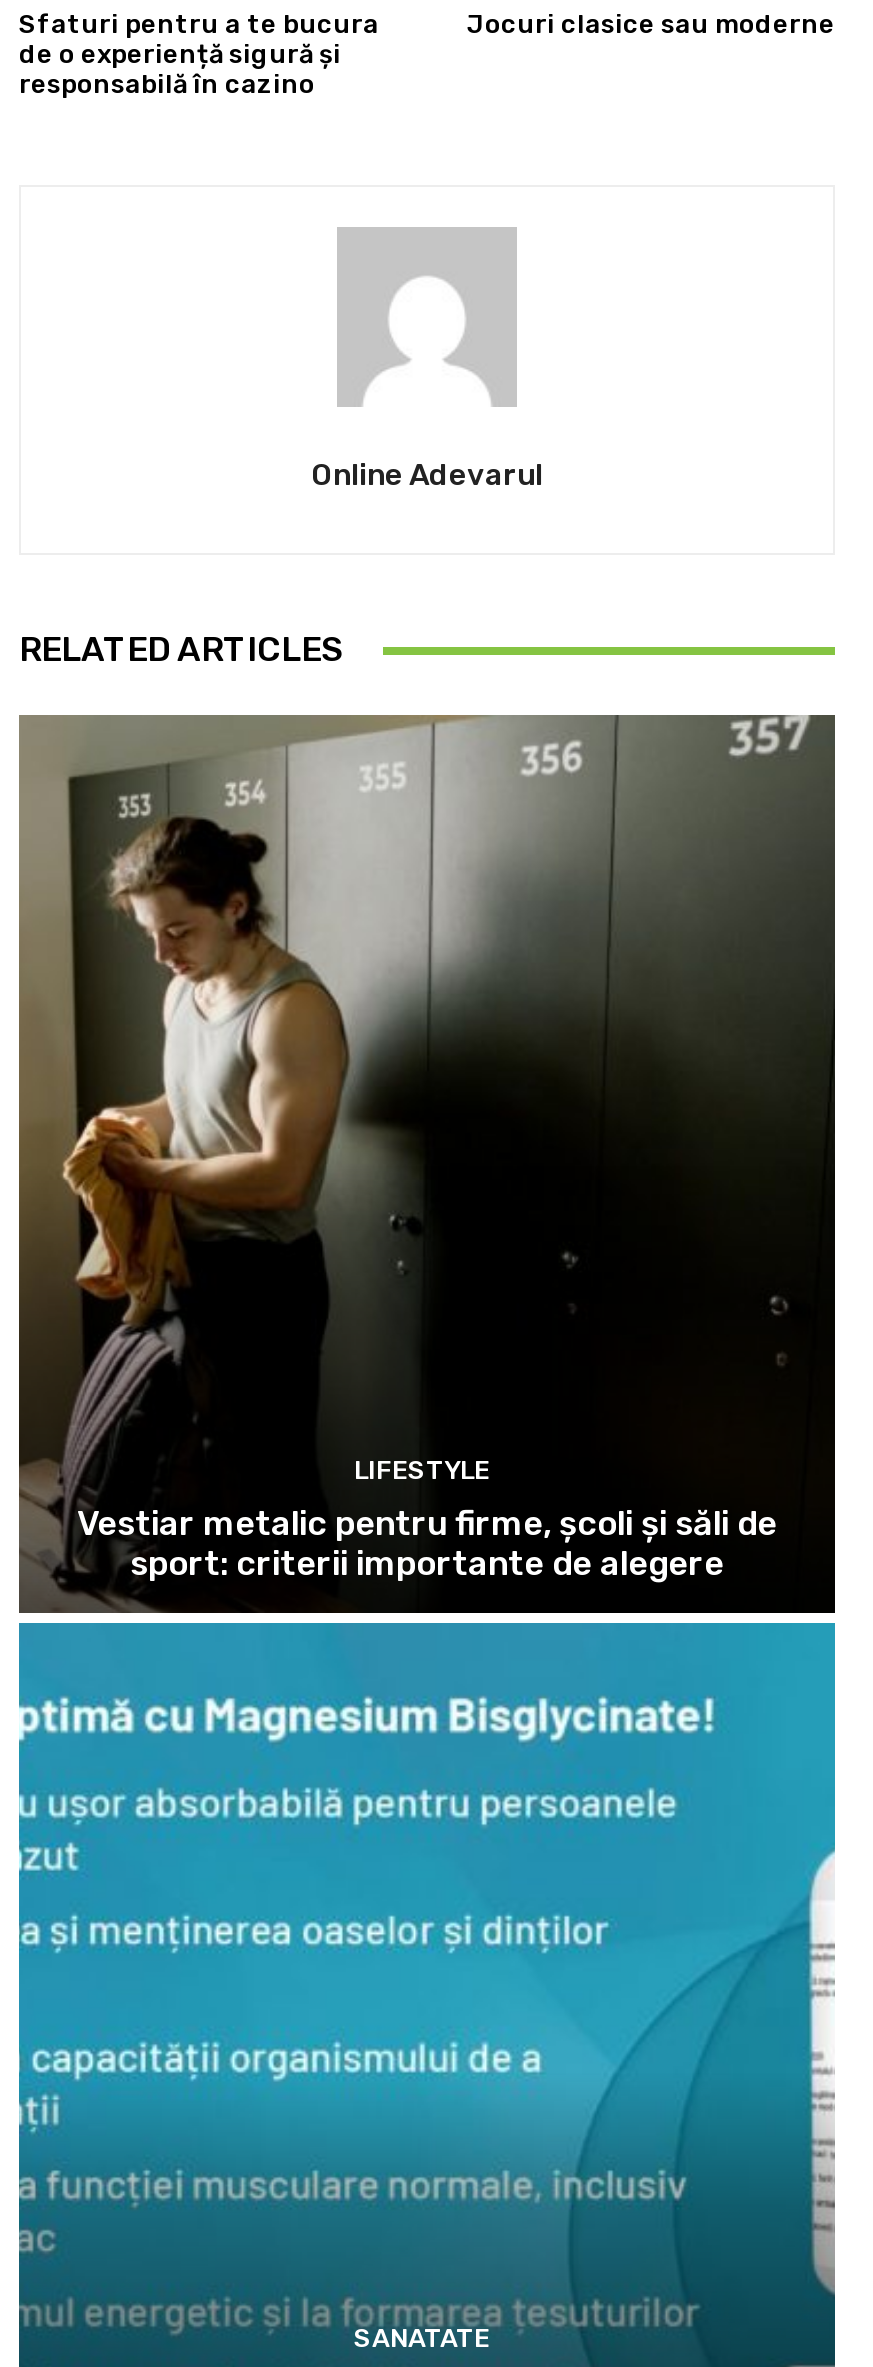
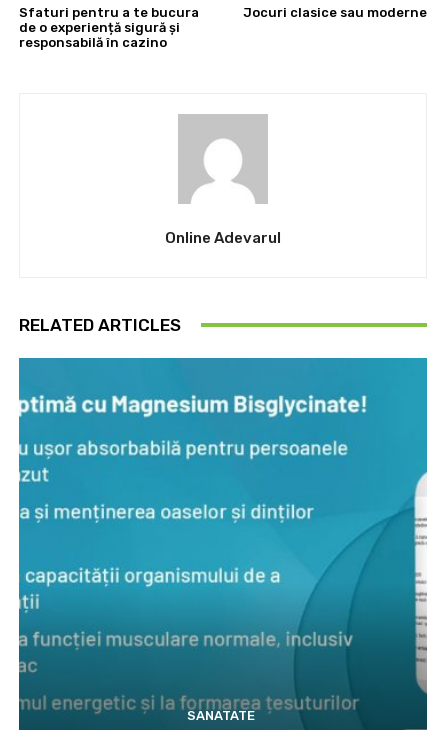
- [image]
- LIFESTYLE
- Vestiar metalic pentru firme, școli și săli de
- sport: criterii importante de alegere
